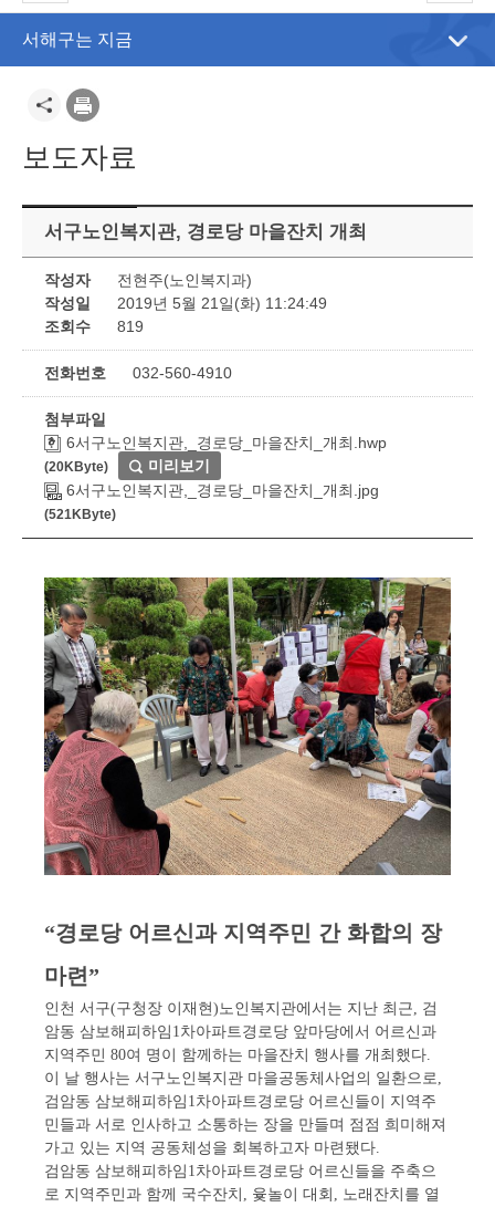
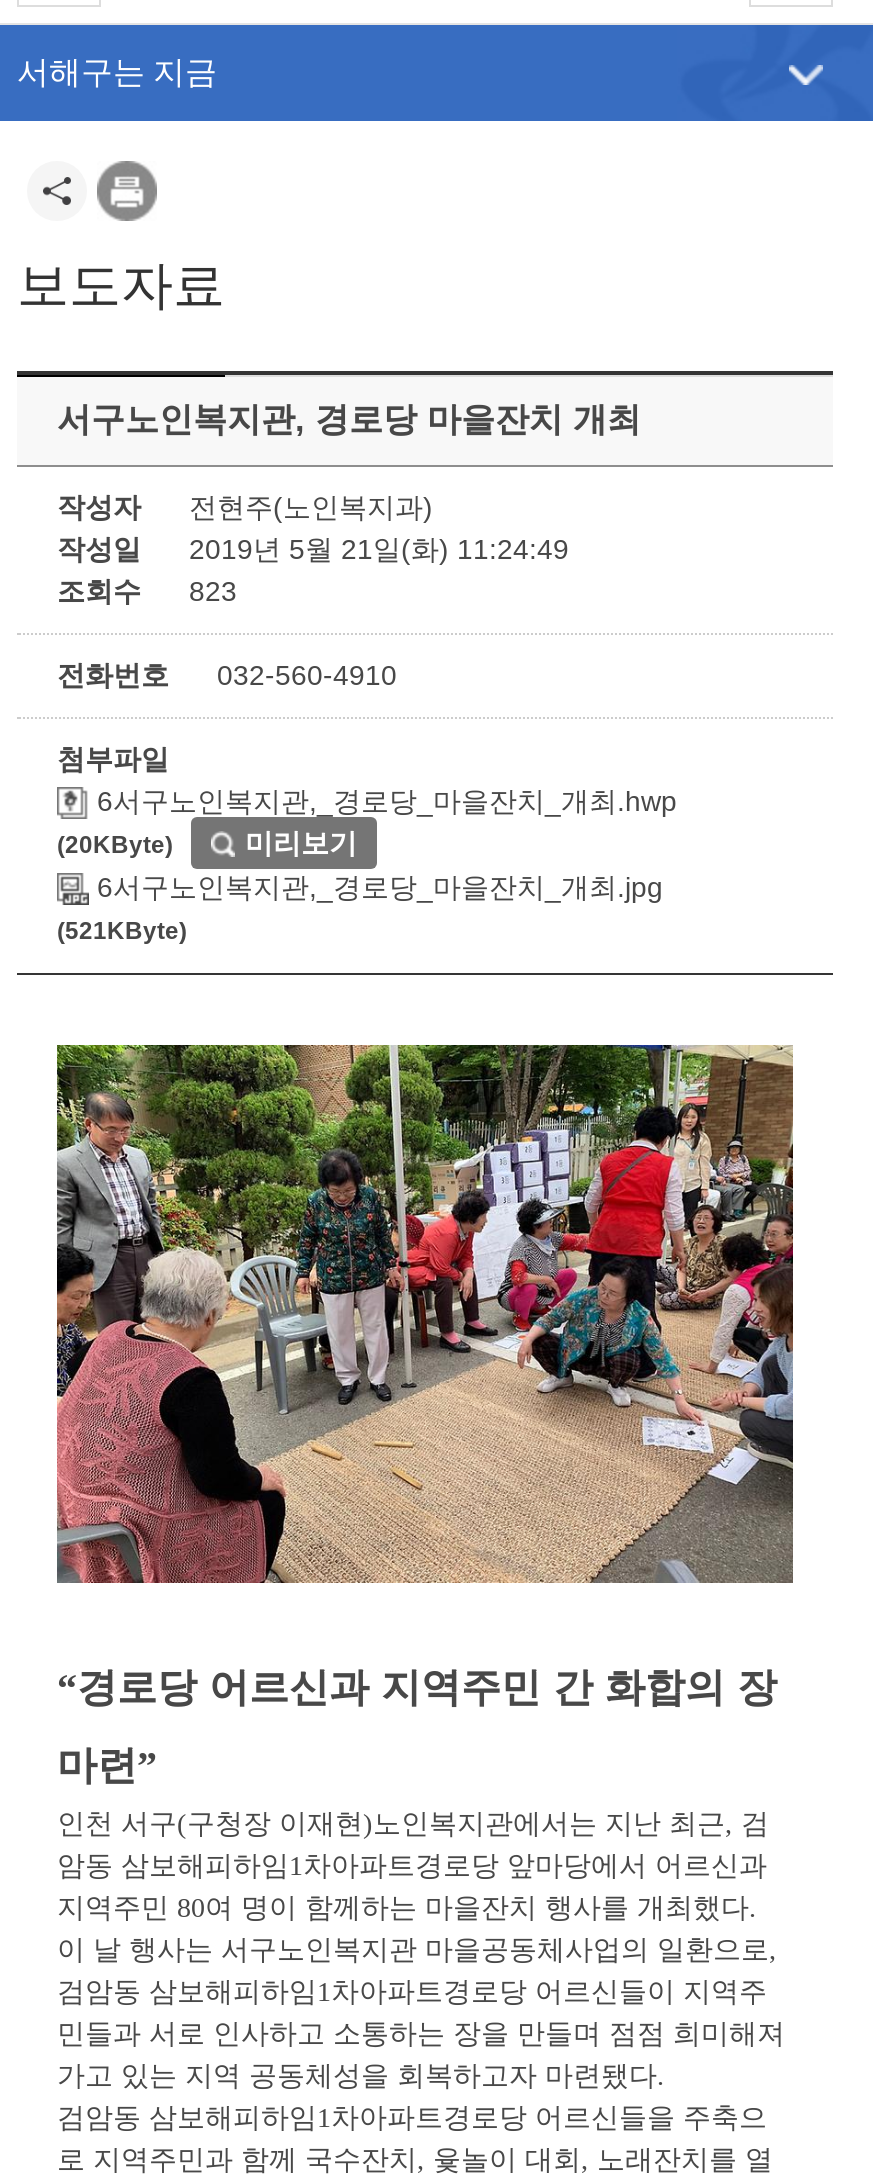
- 조회수 819
+ 조회수 823
